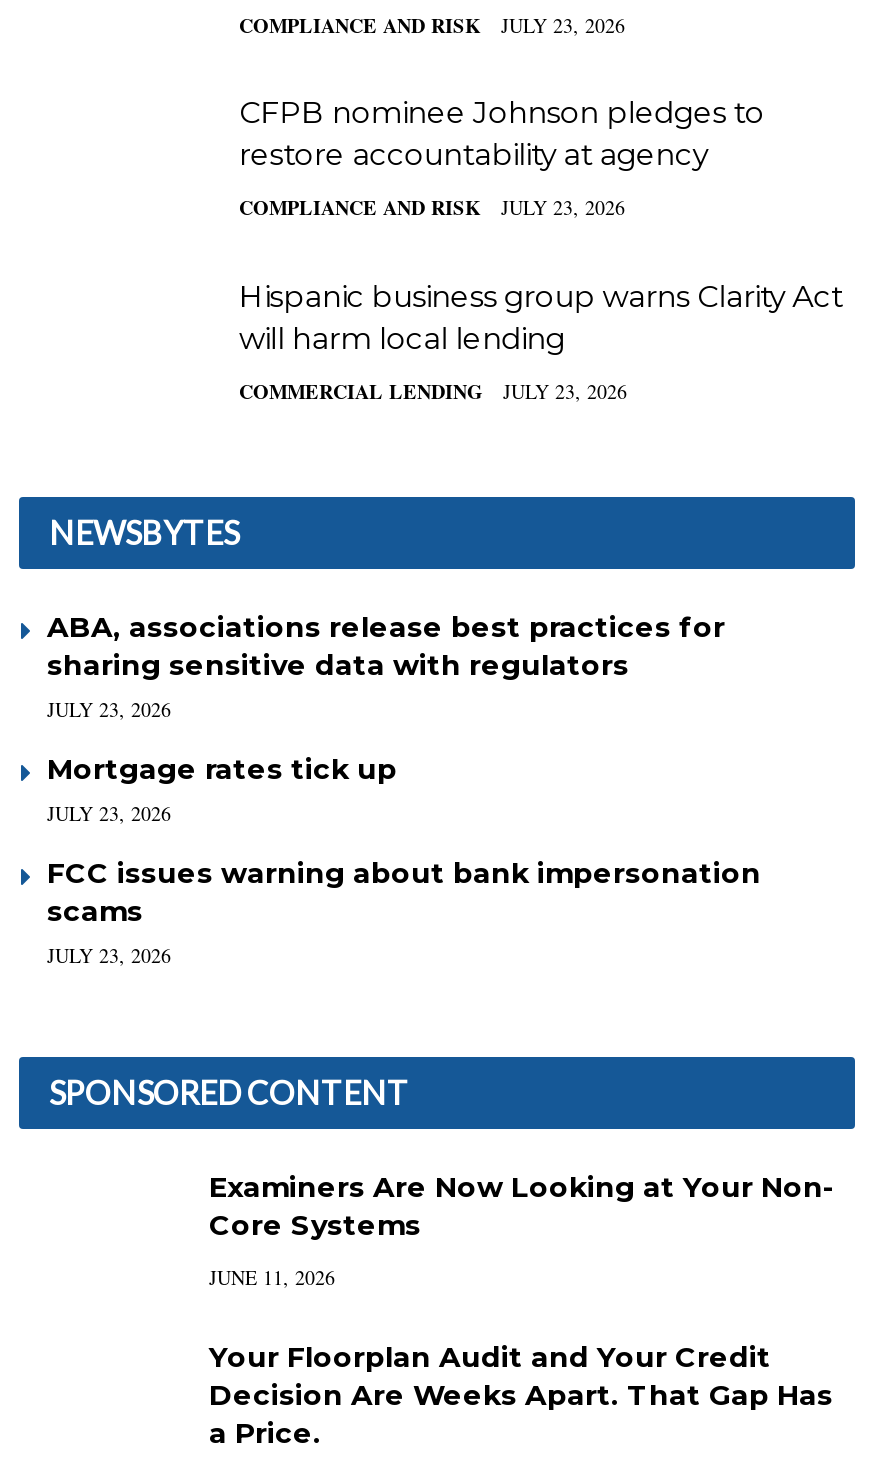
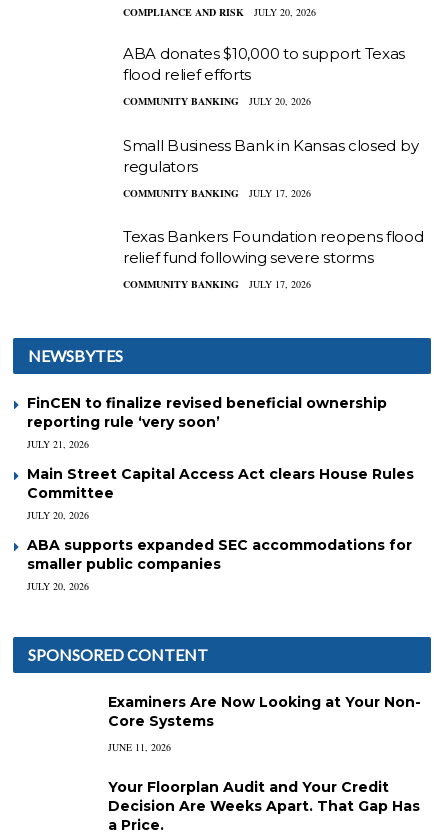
- JULY 23, 2026
- CFPB nominee Johnson pledges to
- restore accountability at agency
- COMPLIANCE AND RISK
- JULY 23, 2026
- Hispanic business group warns Clarity Act
- will harm local lending
- COMMERCIAL LENDING
- JULY 23, 2026
+ JULY 20, 2026
+ ABA donates $10,000 to support Texas
+ flood relief efforts
+ COMMUNITY BANKING
+ JULY 20, 2026
+ Small Business Bank in Kansas closed by
+ regulators
+ COMMUNITY BANKING
+ JULY 17, 2026
+ Texas Bankers Foundation reopens flood
+ relief fund following severe storms
+ COMMUNITY BANKING
+ JULY 17, 2026

- ABA, associations release best practices for
- sharing sensitive data with regulators
- JULY 23, 2026
+ FinCEN to finalize revised beneficial ownership
+ reporting rule ‘very soon’
+ JULY 21, 2026

- Mortgage rates tick up
- JULY 23, 2026
+ Main Street Capital Access Act clears House Rules
+ Committee
+ JULY 20, 2026

- FCC issues warning about bank impersonation
- scams
- JULY 23, 2026
+ ABA supports expanded SEC accommodations for
+ smaller public companies
+ JULY 20, 2026
